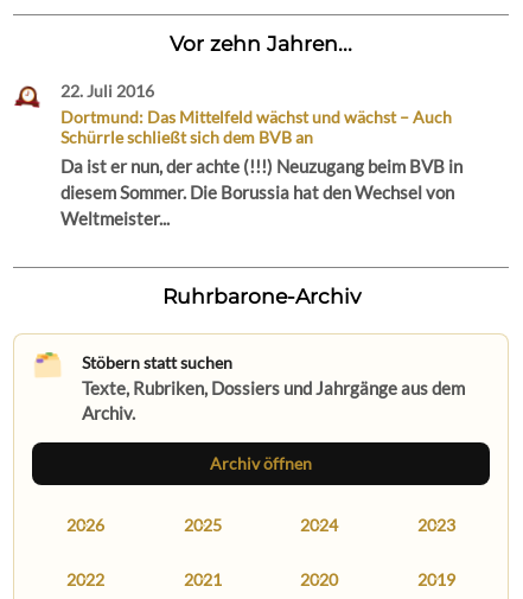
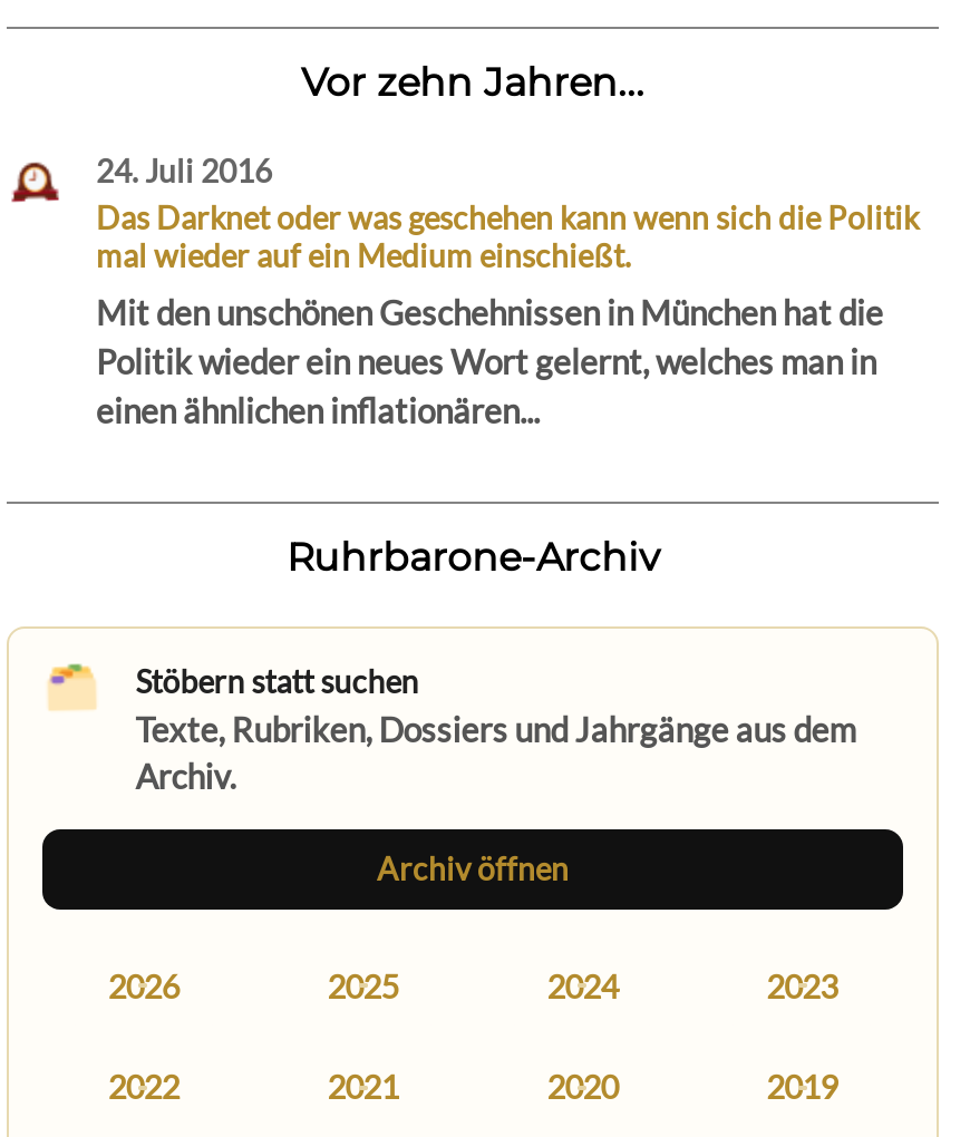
- 22. Juli 2016
- Dortmund: Das Mittelfeld wächst und wächst – Auch
- Schürrle schließt sich dem BVB an
- Da ist er nun, der achte (!!!) Neuzugang beim BVB in
- diesem Sommer. Die Borussia hat den Wechsel von
- Weltmeister...
+ 24. Juli 2016
+ Das Darknet oder was geschehen kann wenn sich die Politik
+ mal wieder auf ein Medium einschießt.
+ Mit den unschönen Geschehnissen in München hat die
+ Politik wieder ein neues Wort gelernt, welches man in
+ einen ähnlichen inflationären...
